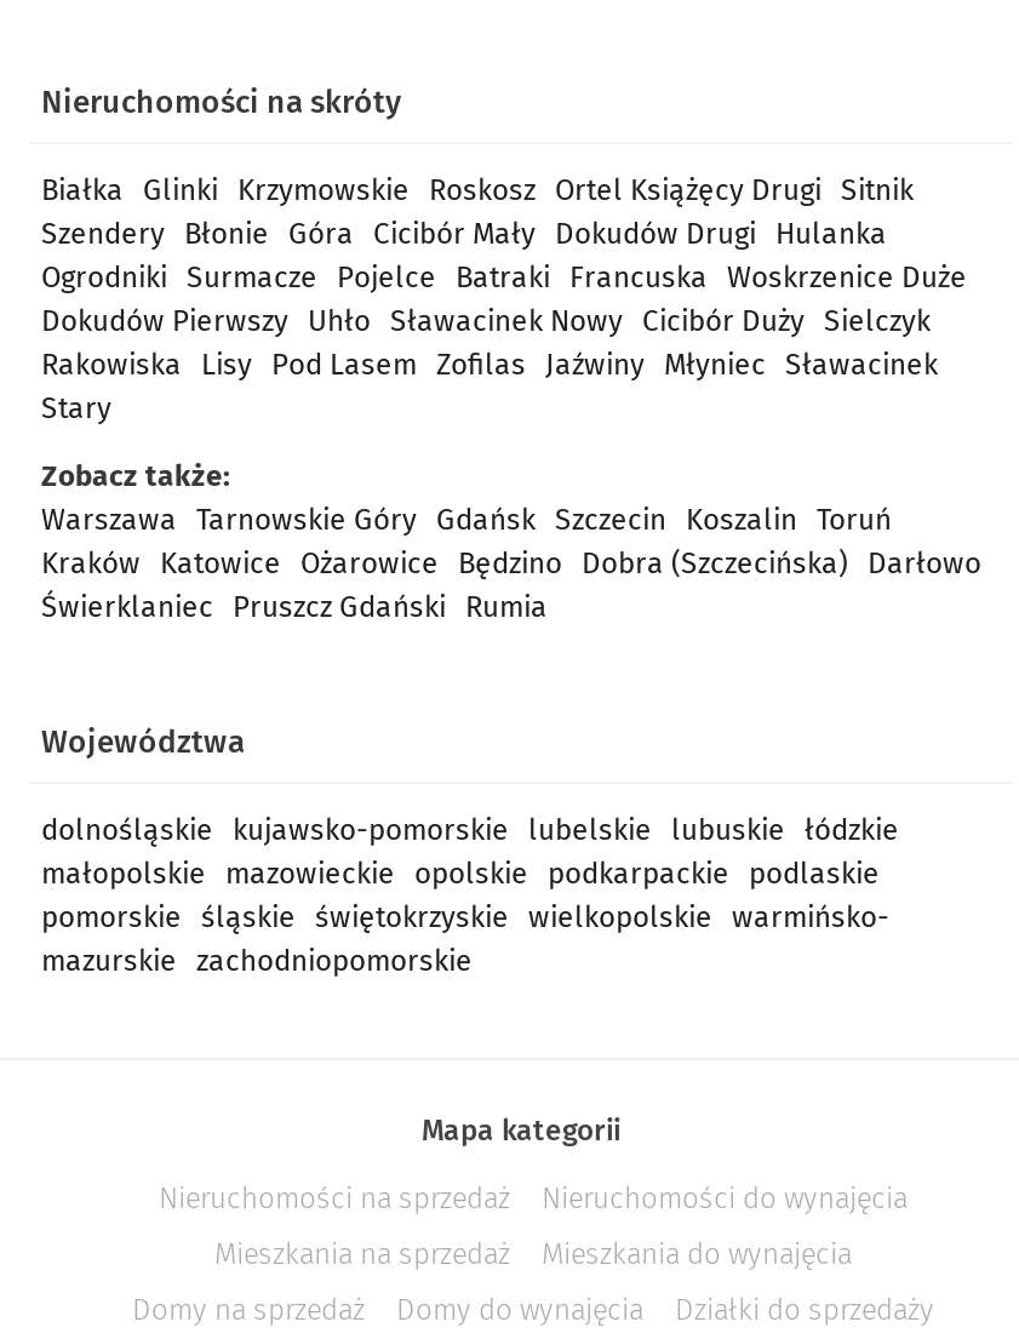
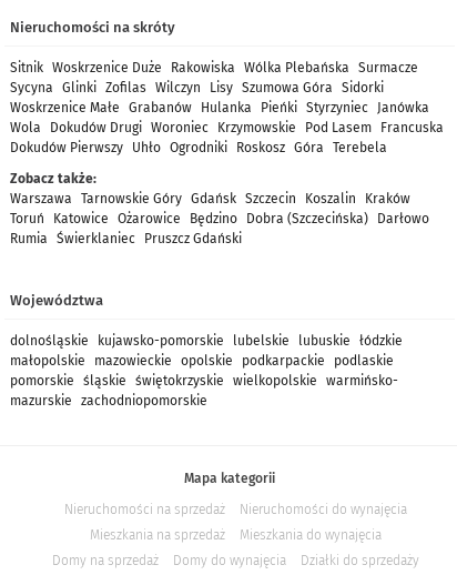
- Białka Glinki Krzymowskie Roskosz Ortel Książęcy Drugi Sitnik
- Szendery Błonie Góra Cicibór Mały Dokudów Drugi Hulanka
- Ogrodniki Surmacze Pojelce Batraki Francuska Woskrzenice Duże
- Dokudów Pierwszy Uhło Sławacinek Nowy Cicibór Duży Sielczyk
- Rakowiska Lisy Pod Lasem Zofilas Jaźwiny Młyniec Sławacinek
- Stary
+ Sitnik Woskrzenice Duże Rakowiska Wólka Plebańska Surmacze
+ Sycyna Glinki Zofilas Wilczyn Lisy Szumowa Góra Sidorki
+ Woskrzenice Małe Grabanów Hulanka Pieńki Styrzyniec Janówka
+ Wola Dokudów Drugi Woroniec Krzymowskie Pod Lasem Francuska
+ Dokudów Pierwszy Uhło Ogrodniki Roskosz Góra Terebela

- Warszawa Tarnowskie Góry Gdańsk Szczecin Koszalin Toruń
- Kraków Katowice Ożarowice Będzino Dobra (Szczecińska) Darłowo
- Świerklaniec Pruszcz Gdański Rumia
+ Warszawa Tarnowskie Góry Gdańsk Szczecin Koszalin Kraków
+ Toruń Katowice Ożarowice Będzino Dobra (Szczecińska) Darłowo
+ Rumia Świerklaniec Pruszcz Gdański
